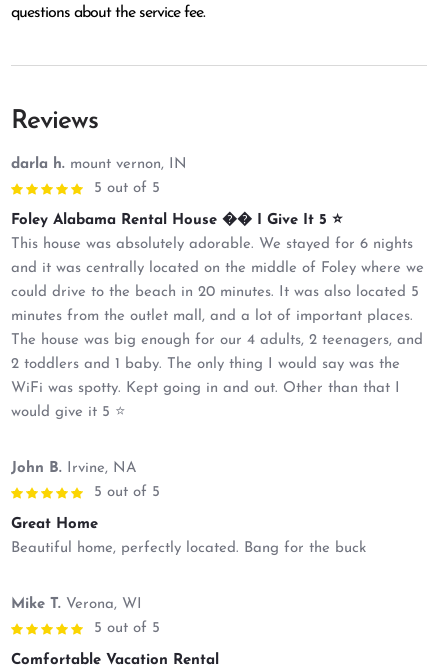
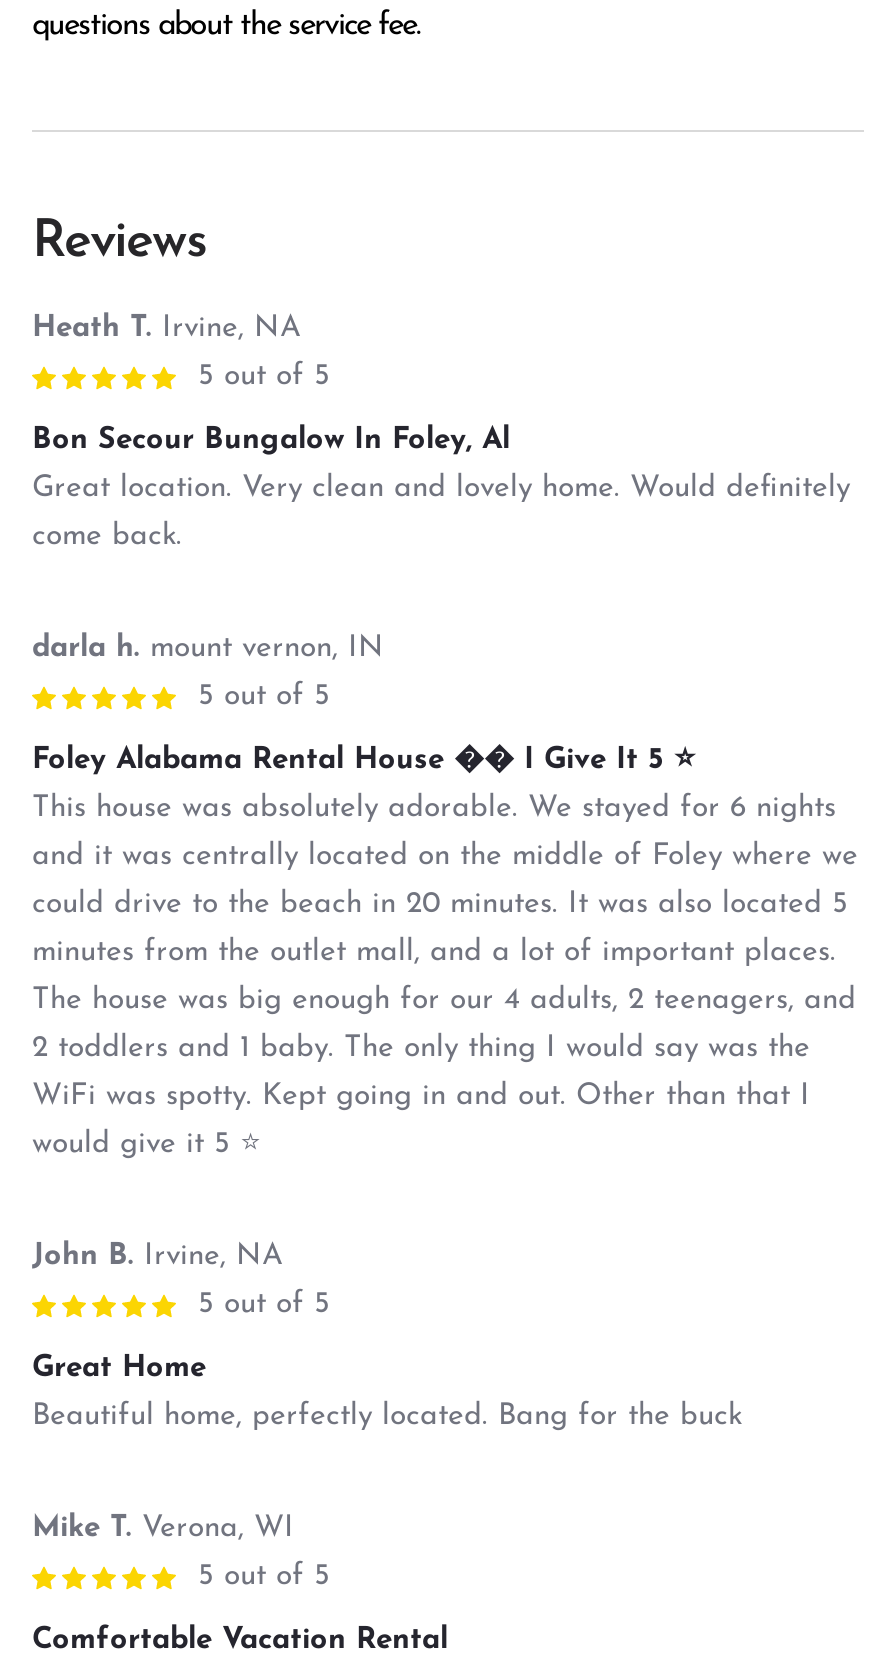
+ Heath T. Irvine, NA
+ 5 out of 5
+ Bon Secour Bungalow In Foley, Al
+ Great location. Very clean and lovely home. Would definitely
+ come back.
